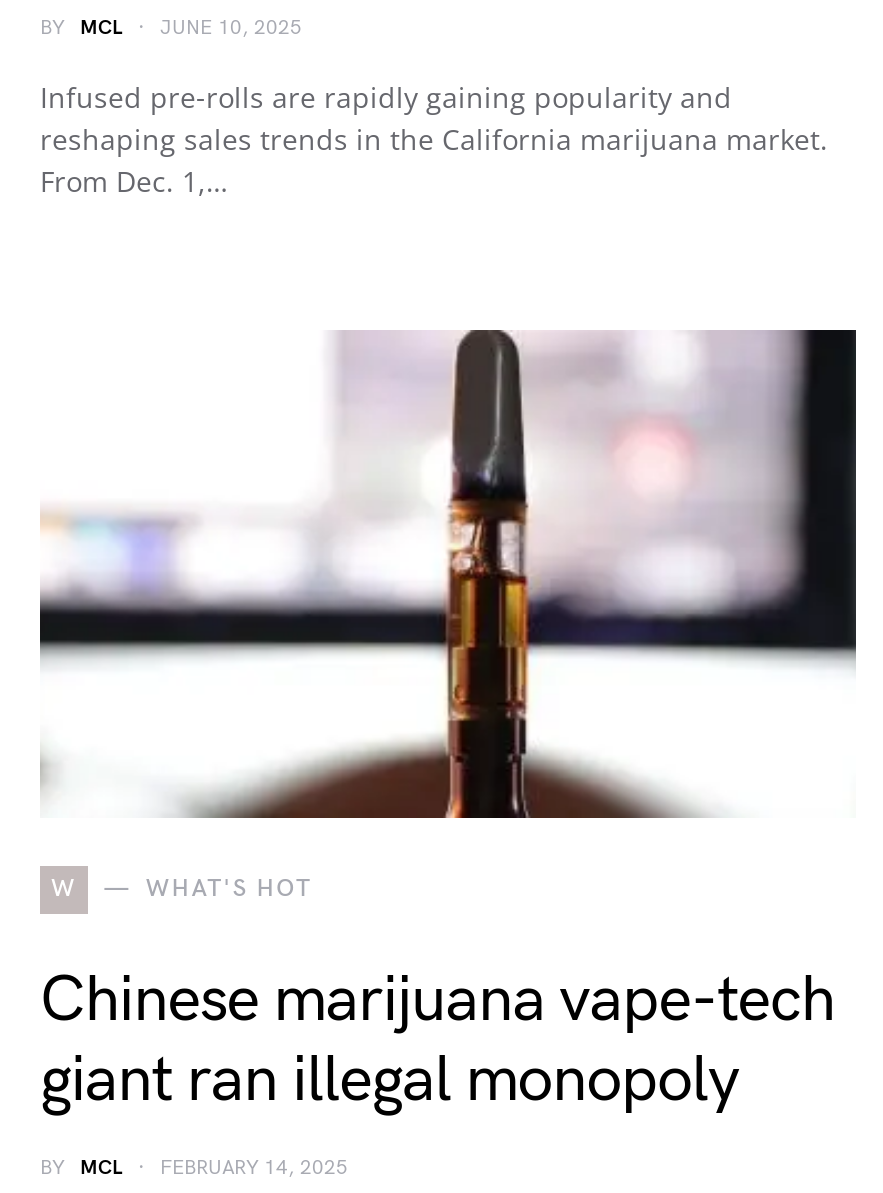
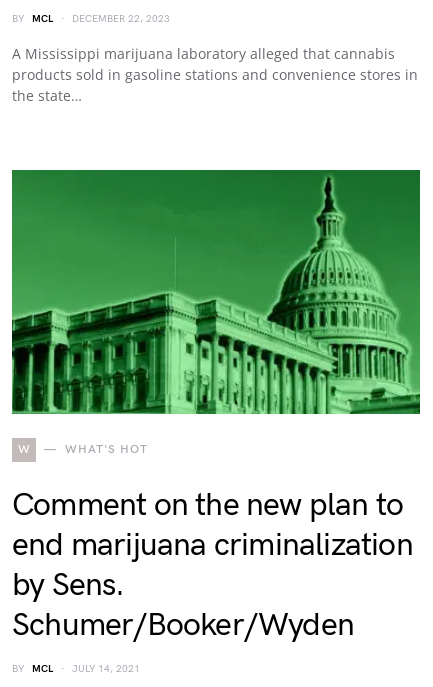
- BY MCL JUNE 10, 2025
+ BY MCL DECEMBER 22, 2023

- Infused pre-rolls are rapidly gaining popularity and
- reshaping sales trends in the California marijuana market.
- From Dec. 1,…
+ A Mississippi marijuana laboratory alleged that cannabis
+ products sold in gasoline stations and convenience stores in
+ the state…

- [image]
+ [image]

- Chinese marijuana vape-tech
- giant ran illegal monopoly
+ Comment on the new plan to
+ end marijuana criminalization
+ by Sens.
+ Schumer/Booker/Wyden

- BY MCL FEBRUARY 14, 2025
+ BY MCL JULY 14, 2021
